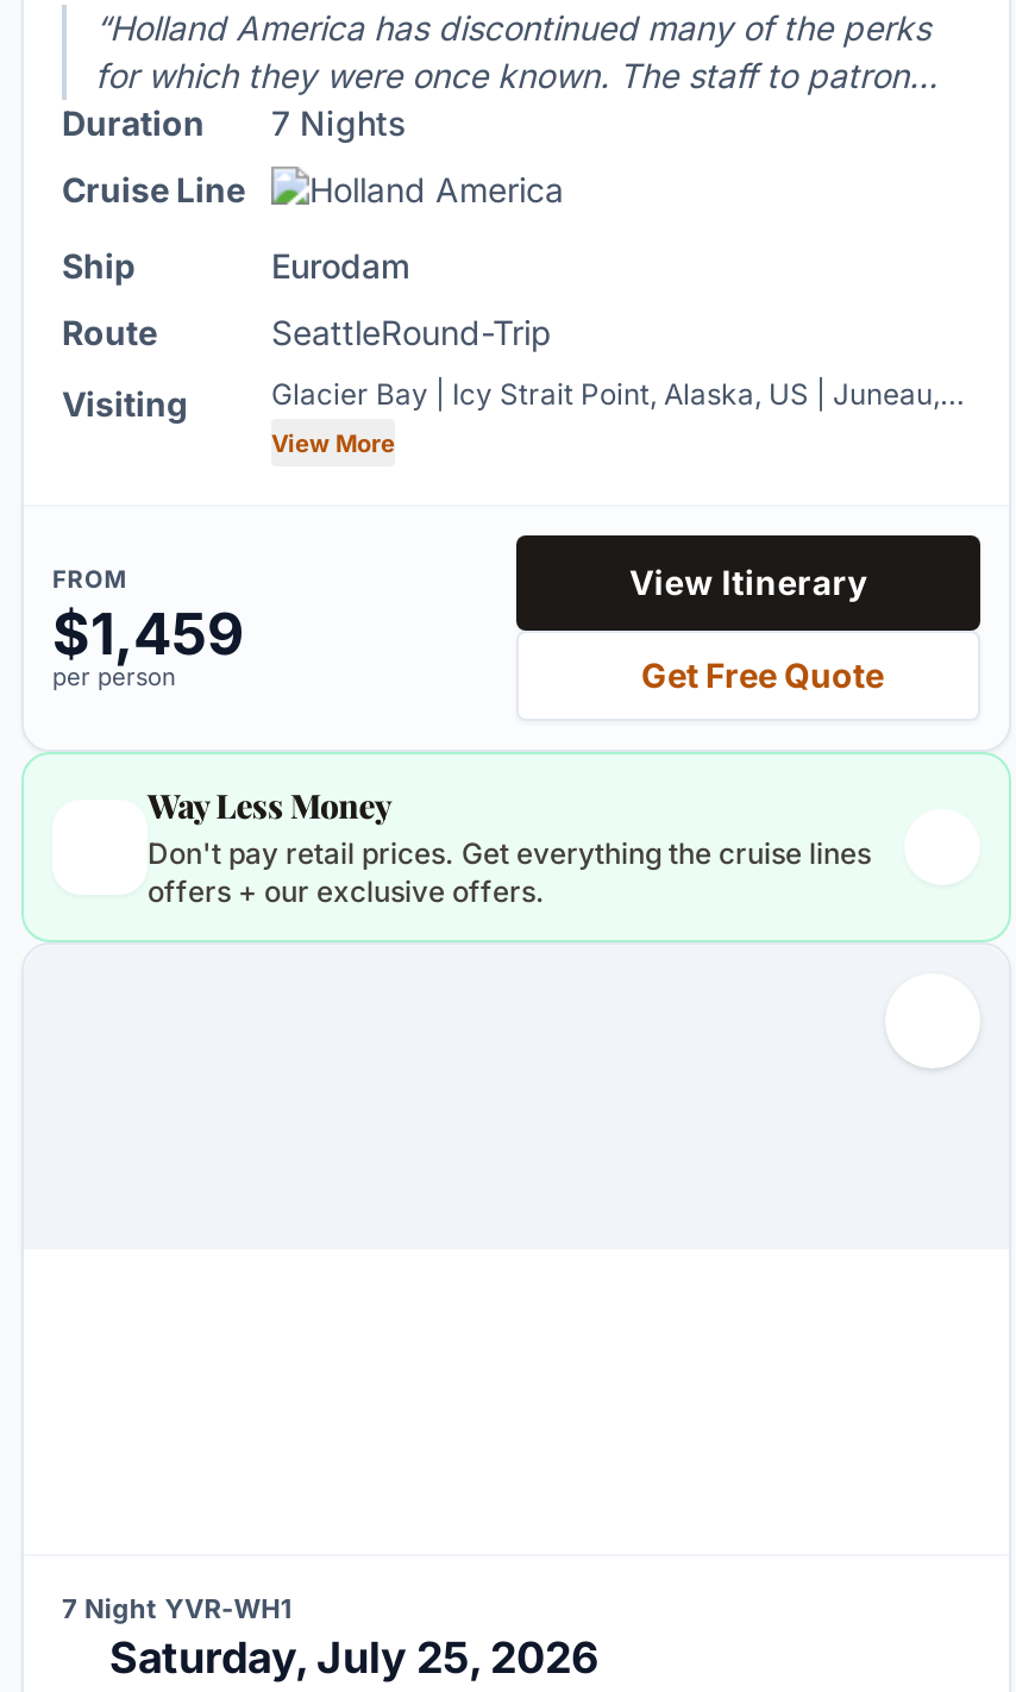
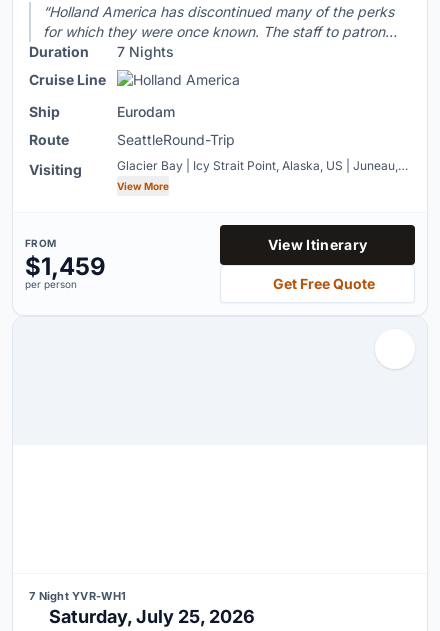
- Way Less Money
- Don't pay retail prices. Get everything the cruise lines
- offers + our exclusive offers.
